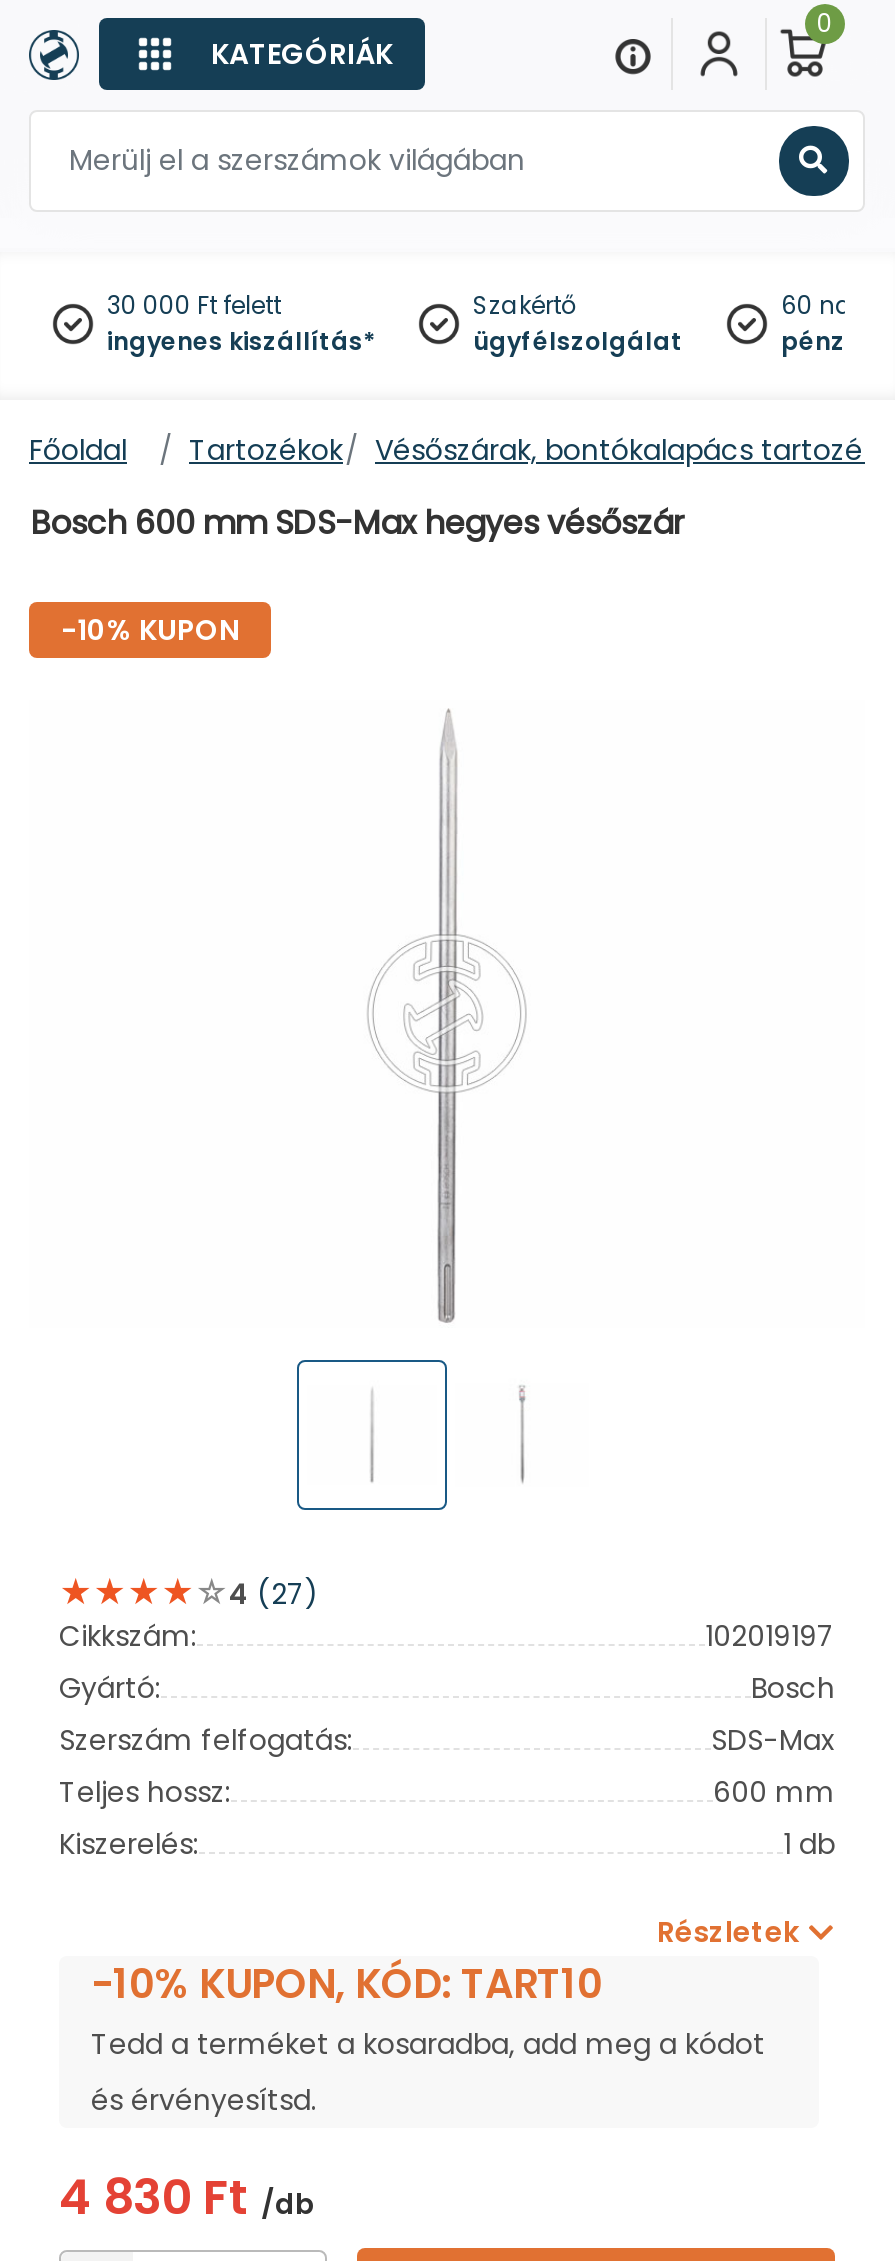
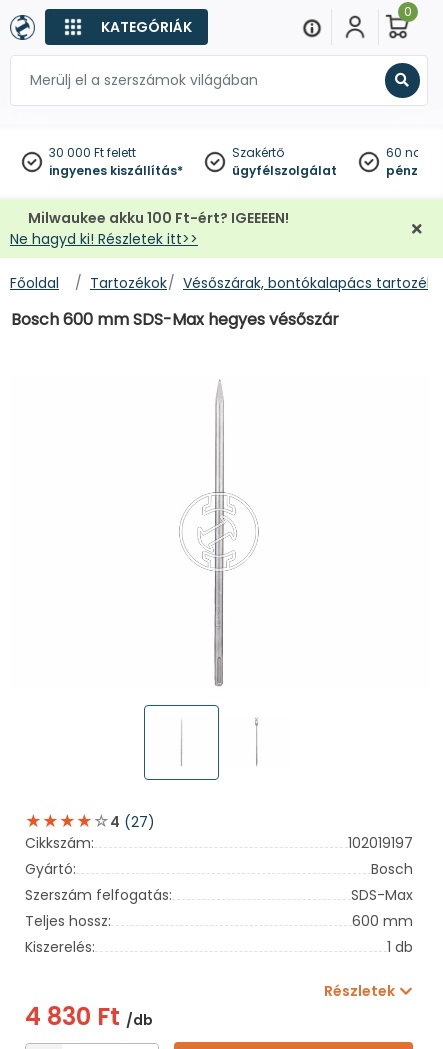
+ Milwaukee akku 100 Ft-ért? IGEEEEN!
+ Ne hagyd ki! Részletek itt>>

moved down: Főoldal | Tartozékok | Bosch 600 mm SDS-Max hegyes vésőszár

- -10% KUPON

moved down: 4 (27) | Cikkszám: | 102019197 | ... | 1 db | Részletek

- -10% KUPON, KÓD: TART10
- Tedd a terméket a kosaradba, add meg a kódot
- és érvényesítsd.
